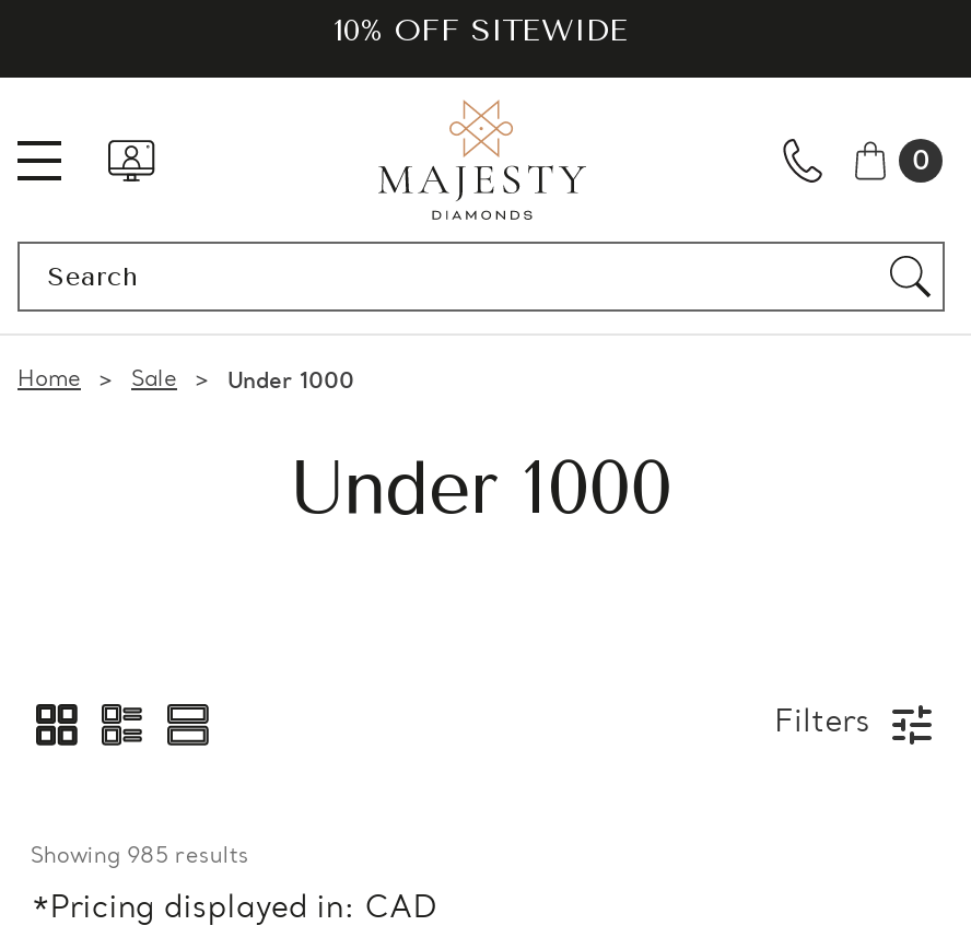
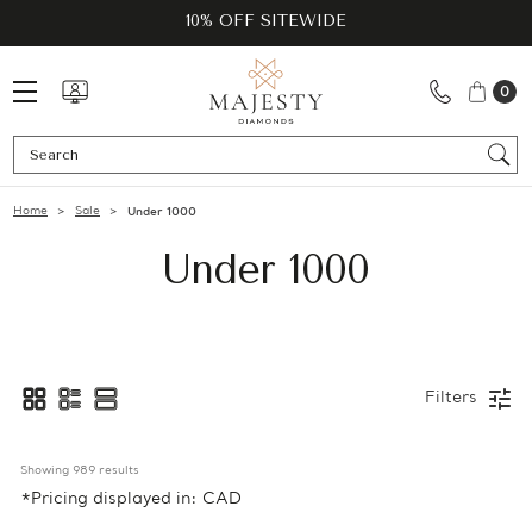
- Showing 985 results
+ Showing 989 results
